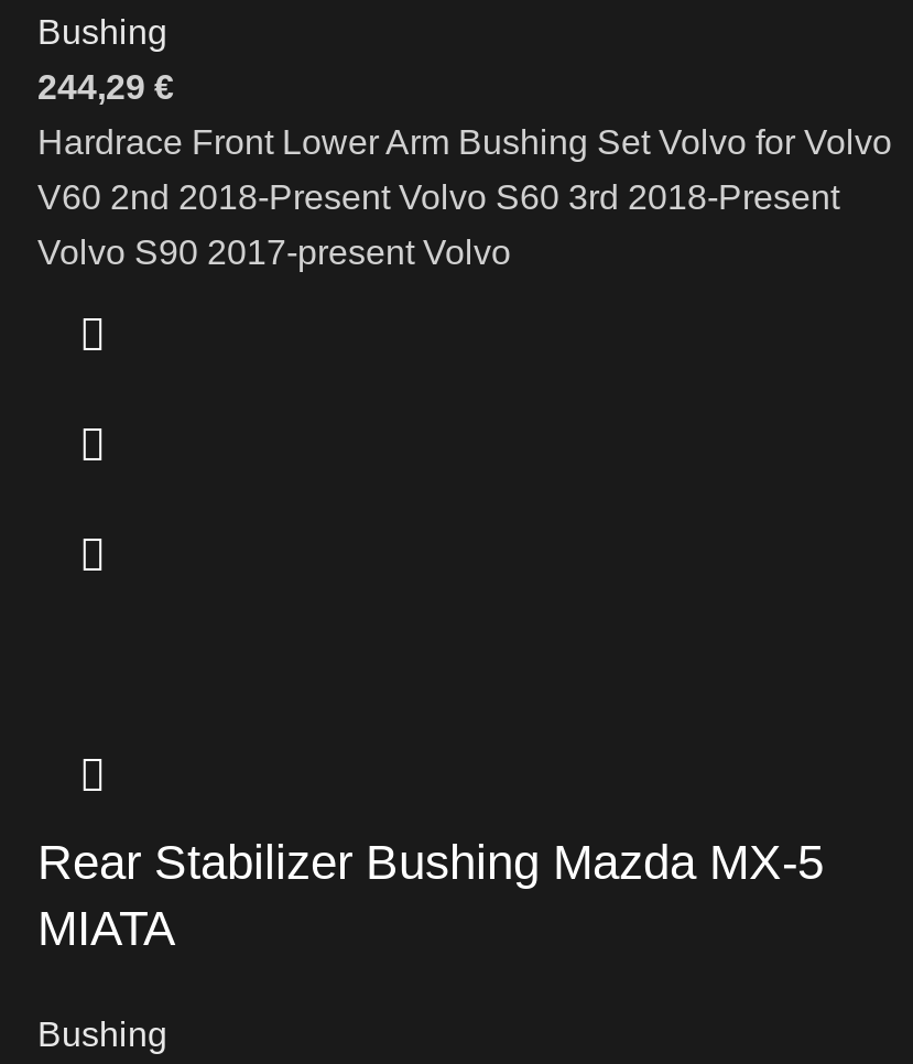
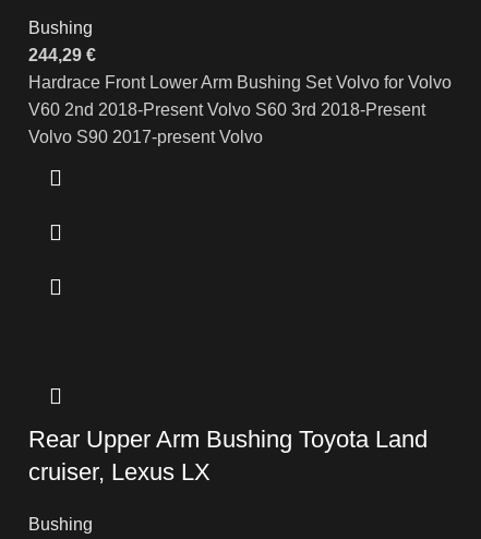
- Rear Stabilizer Bushing Mazda MX-5
- MIATA
+ Rear Upper Arm Bushing Toyota Land
+ cruiser, Lexus LX
